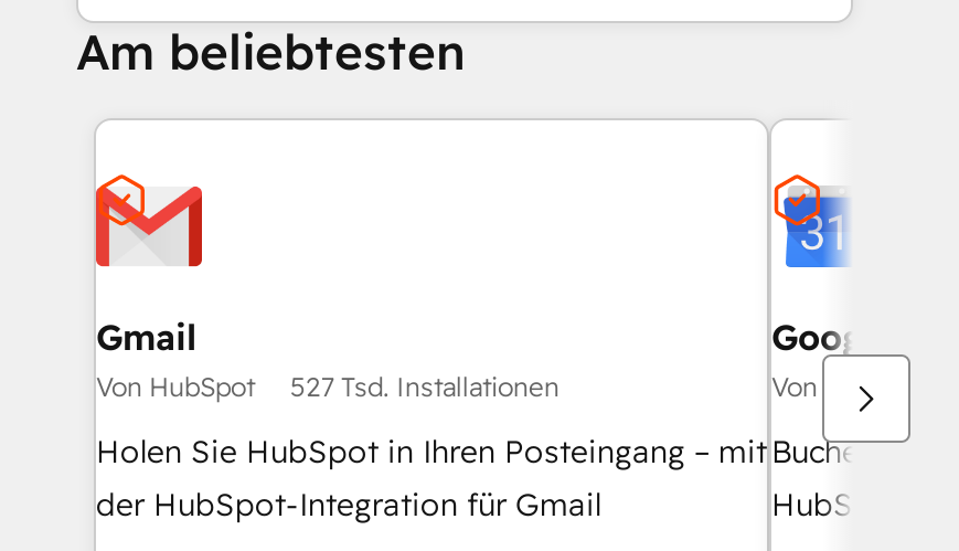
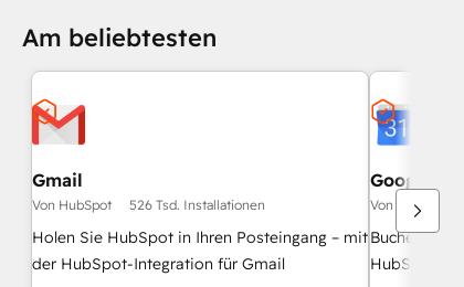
- 527 Tsd. Installationen
+ 526 Tsd. Installationen
